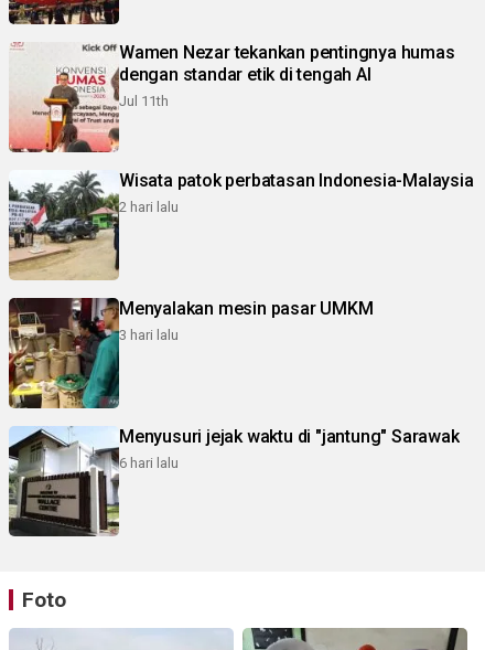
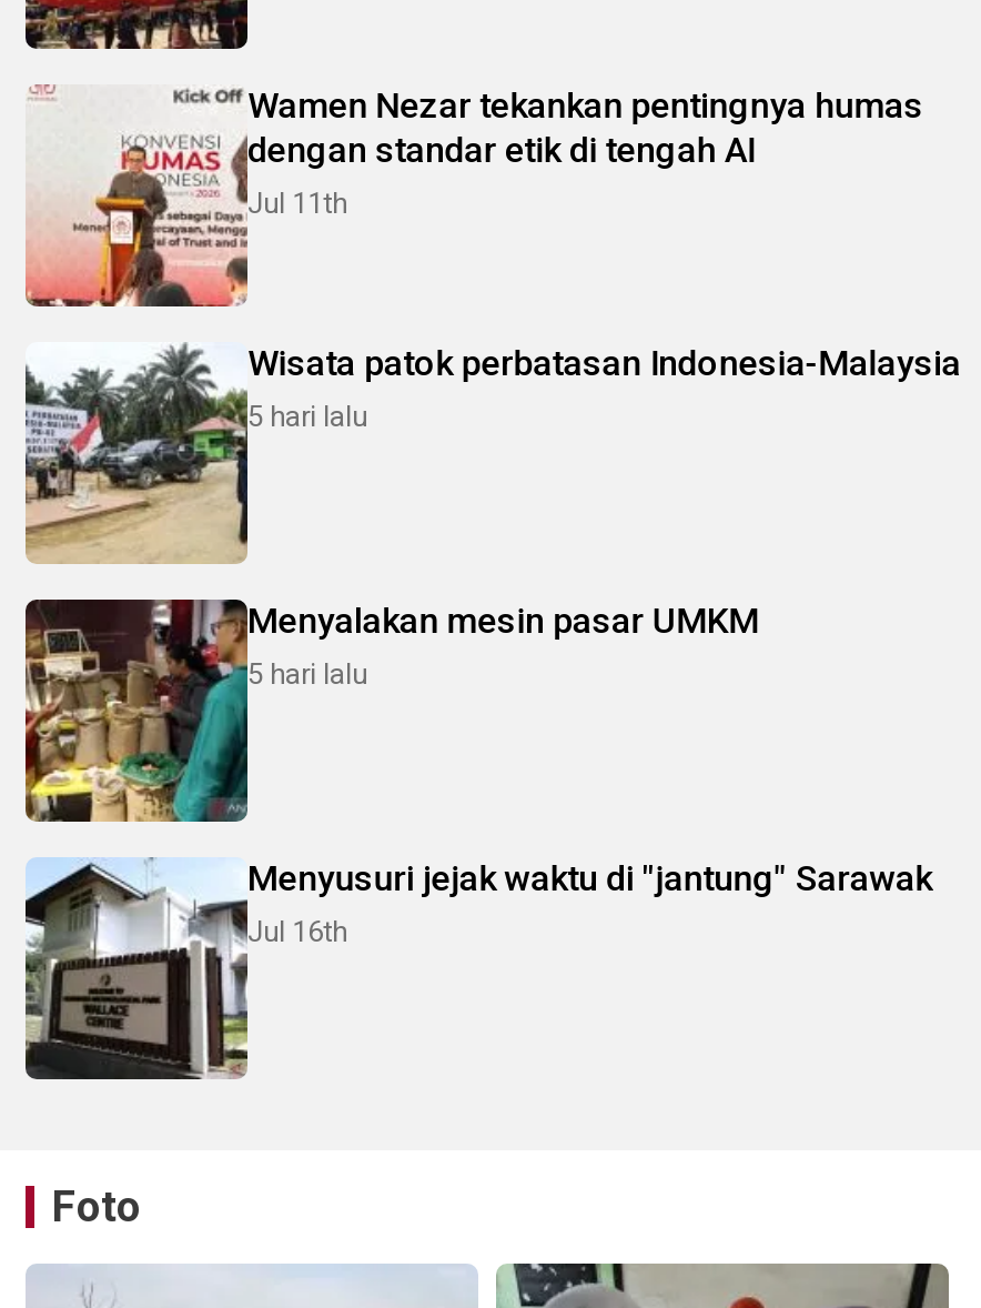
- 2 hari lalu
+ 5 hari lalu

- 3 hari lalu
+ 5 hari lalu

- 6 hari lalu
+ Jul 16th
